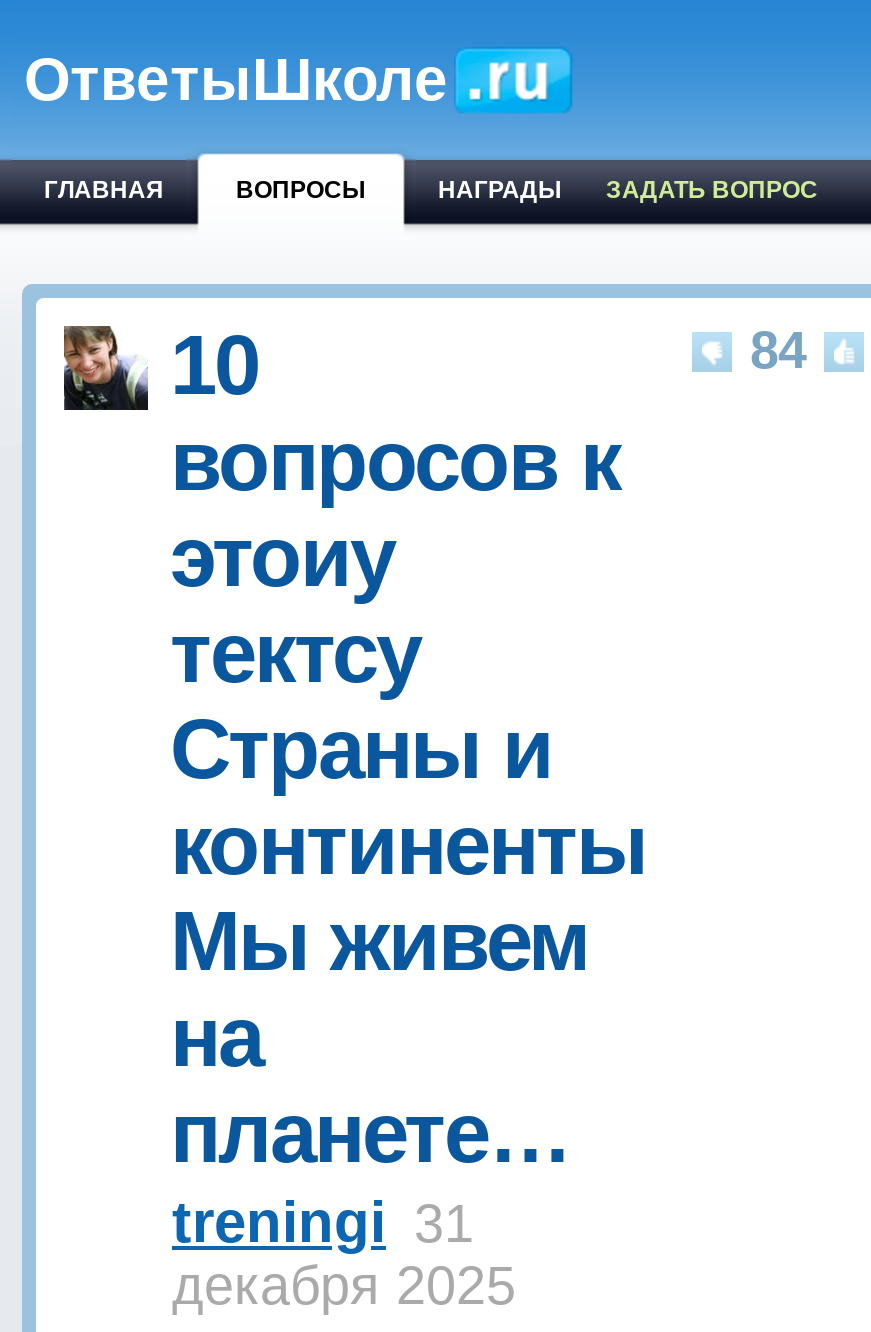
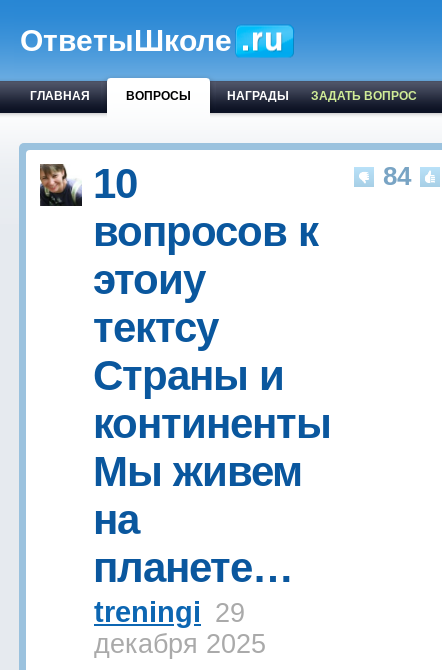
- treningi 31
+ treningi 29
